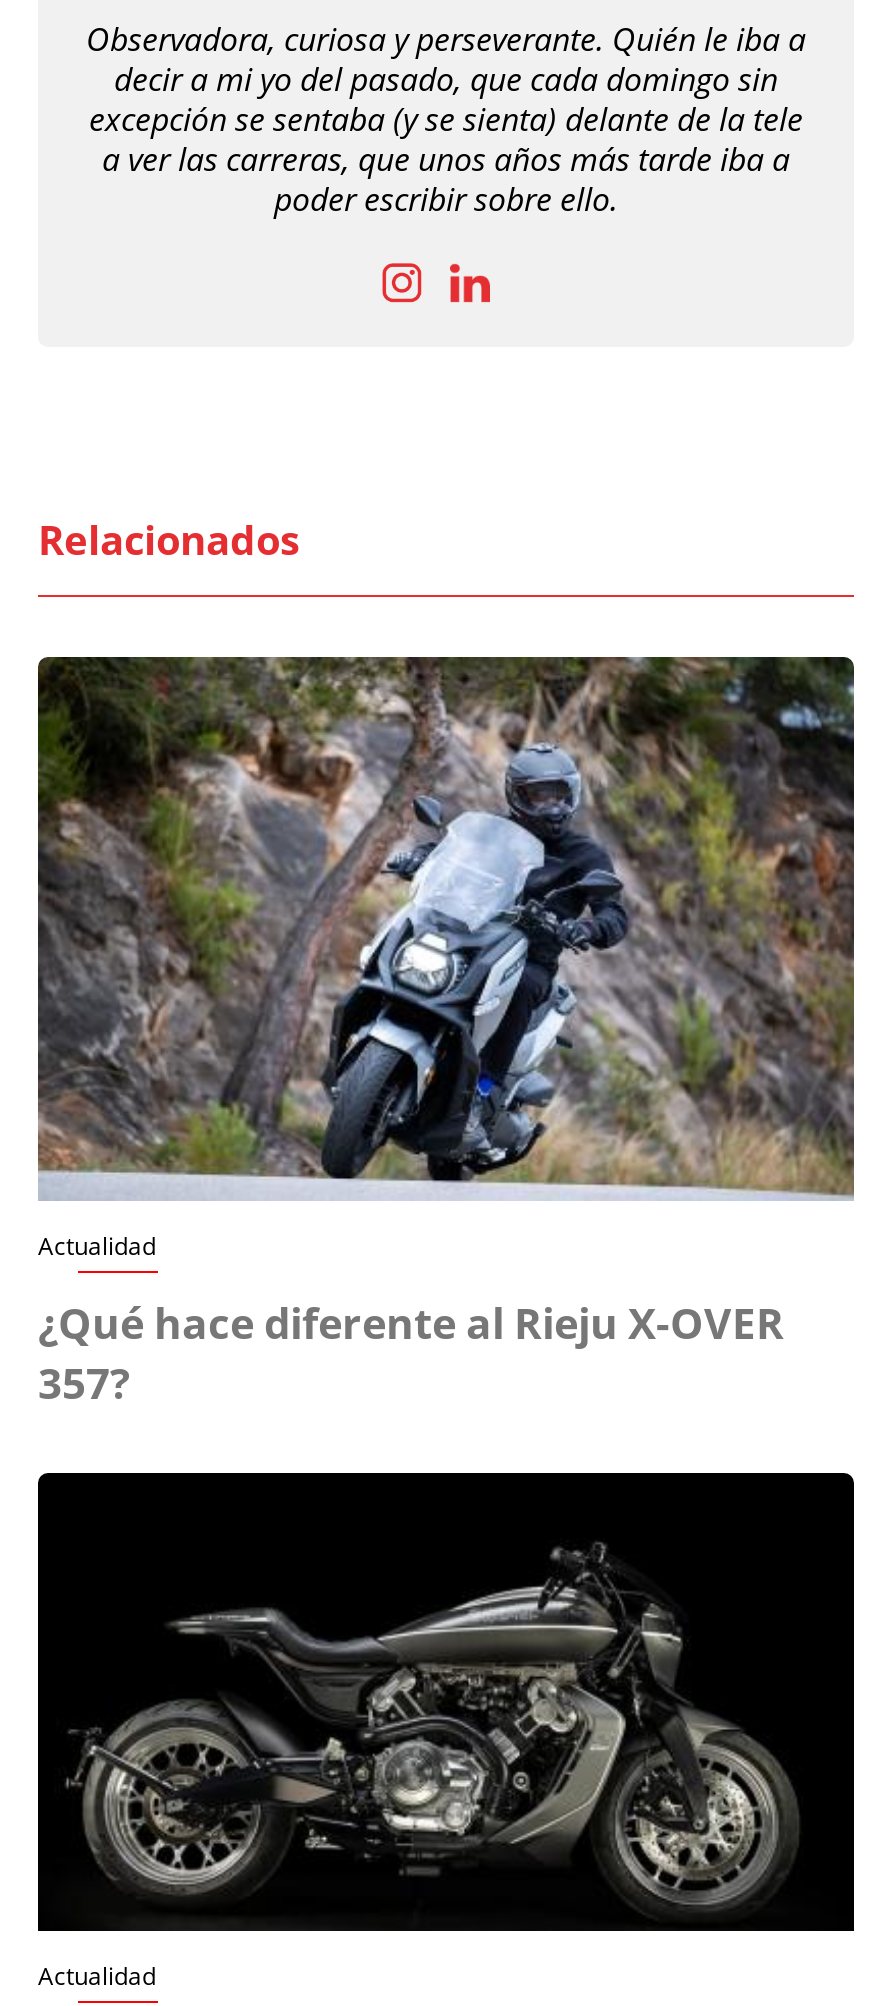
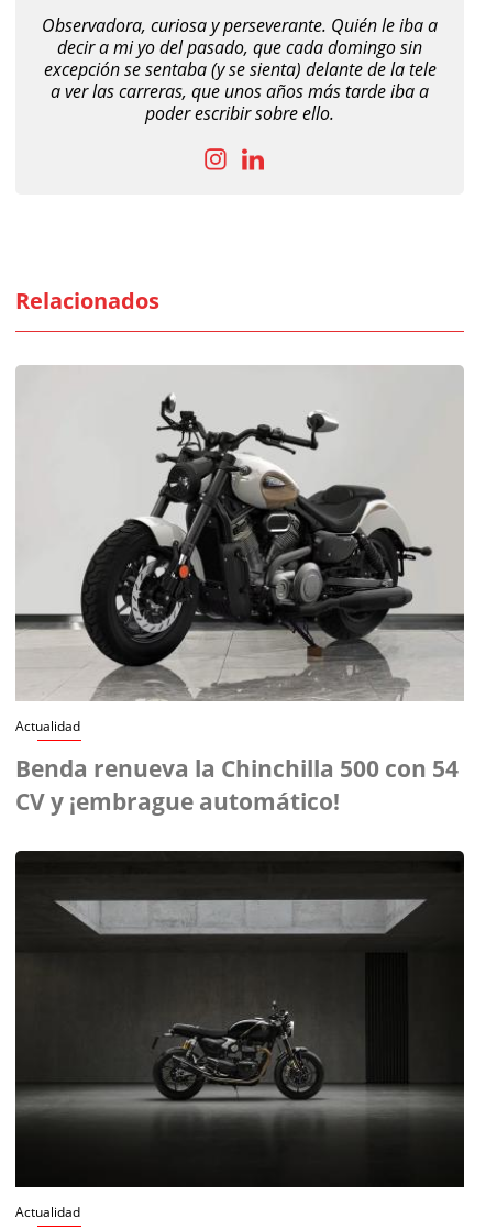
- [image]
+ [image]

- ¿Qué hace diferente al Rieju X-OVER
- 357?
+ Benda renueva la Chinchilla 500 con 54
+ CV y ¡embrague automático!

- [image]
+ [image]
